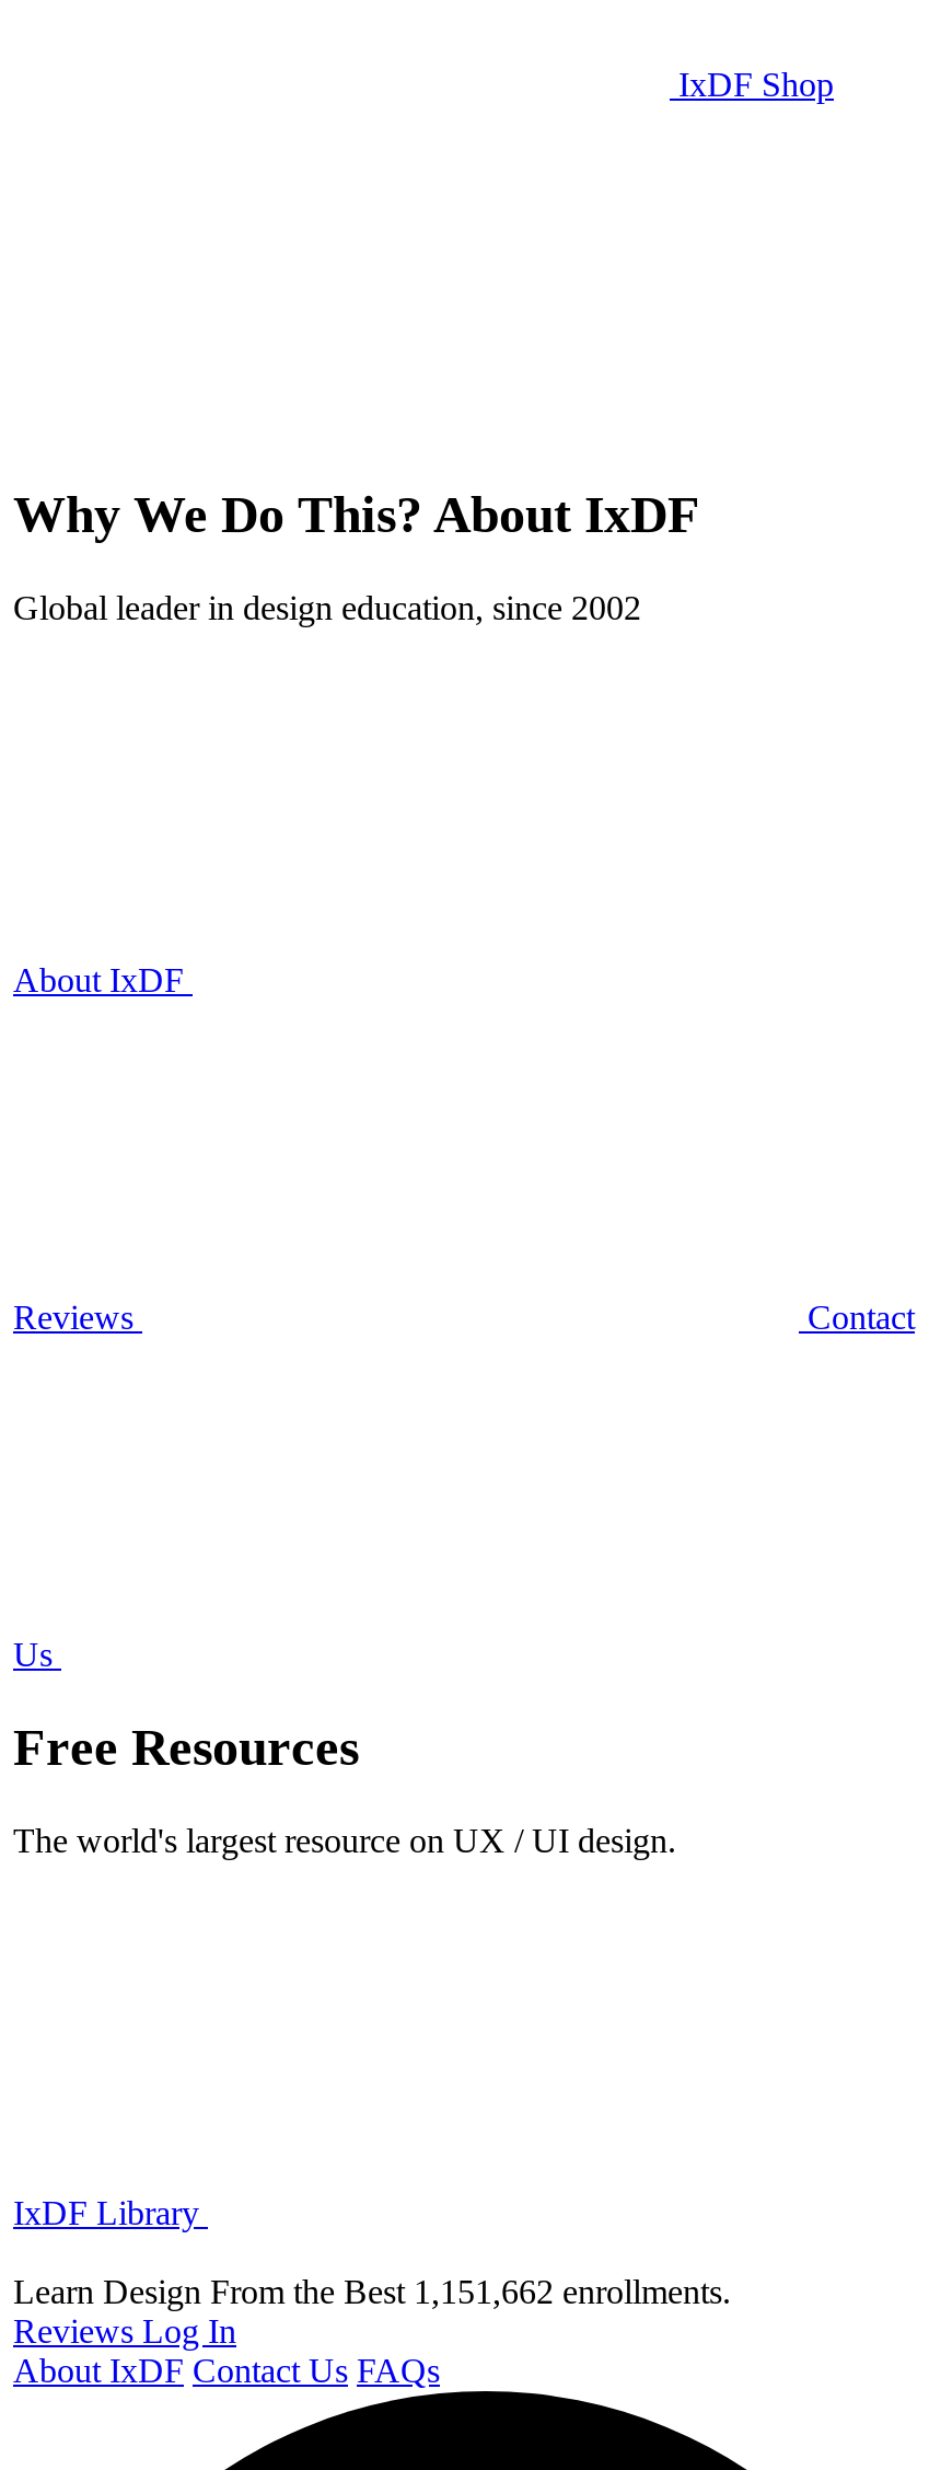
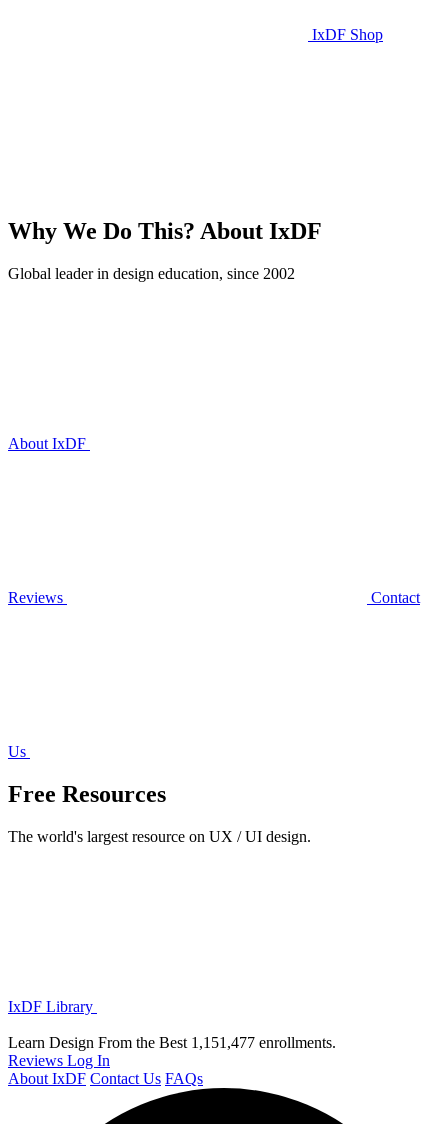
- Learn Design From the Best 1,151,662 enrollments.
+ Learn Design From the Best 1,151,477 enrollments.
